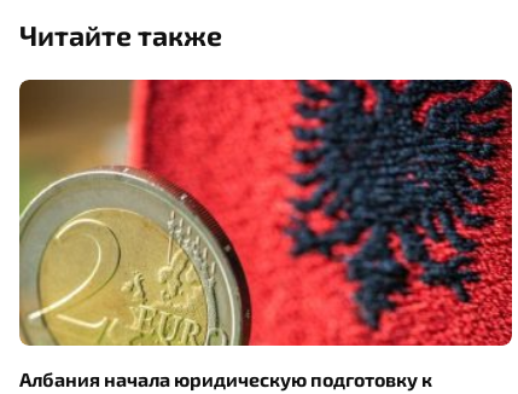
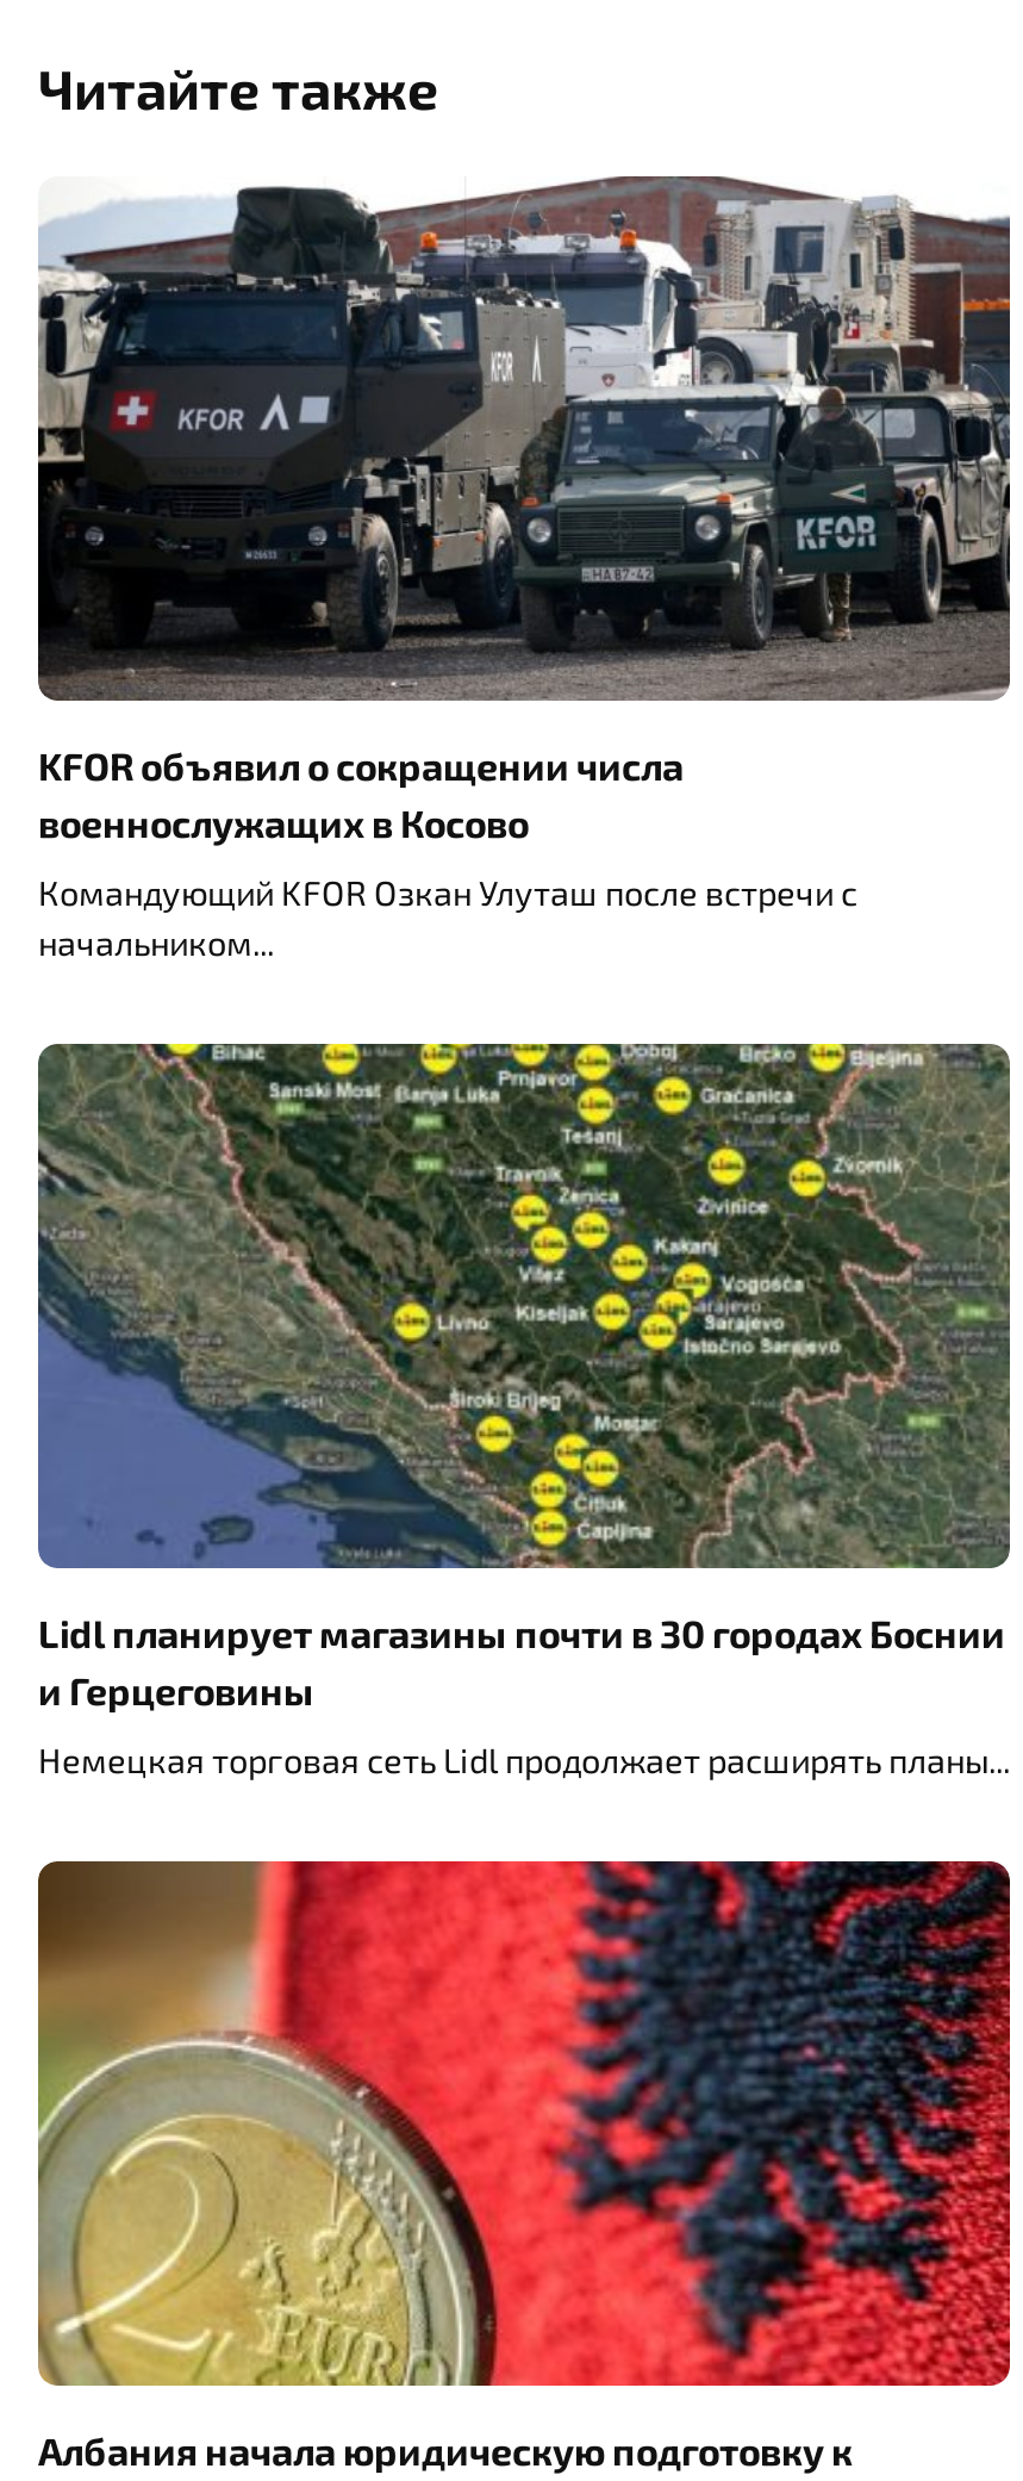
+ [image]
+ KFOR объявил о сокращении числа
+ военнослужащих в Косово
+ Командующий KFOR Озкан Улуташ после встречи с
+ начальником

+ [image]
+ Lidl планирует магазины почти в 30 городах Боснии
+ и Герцеговины
+ Немецкая торговая сеть Lidl продолжает расширять планы
